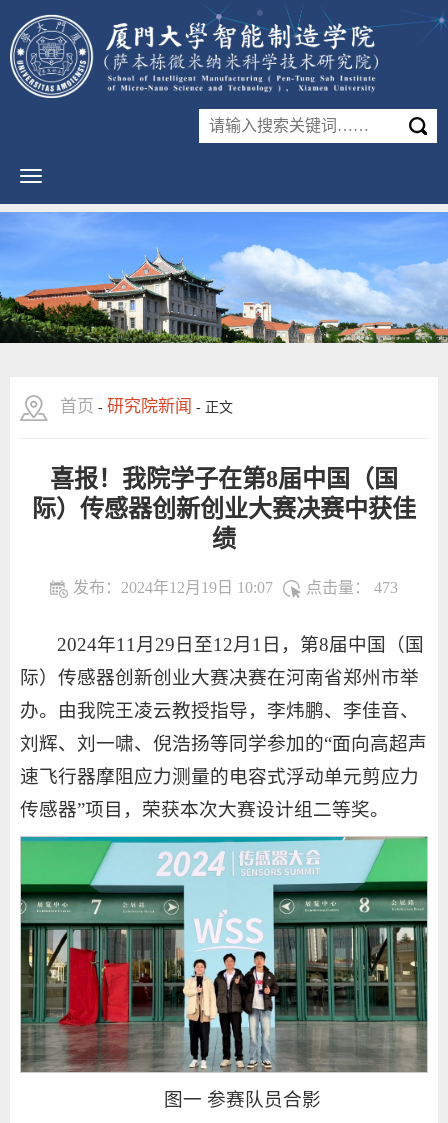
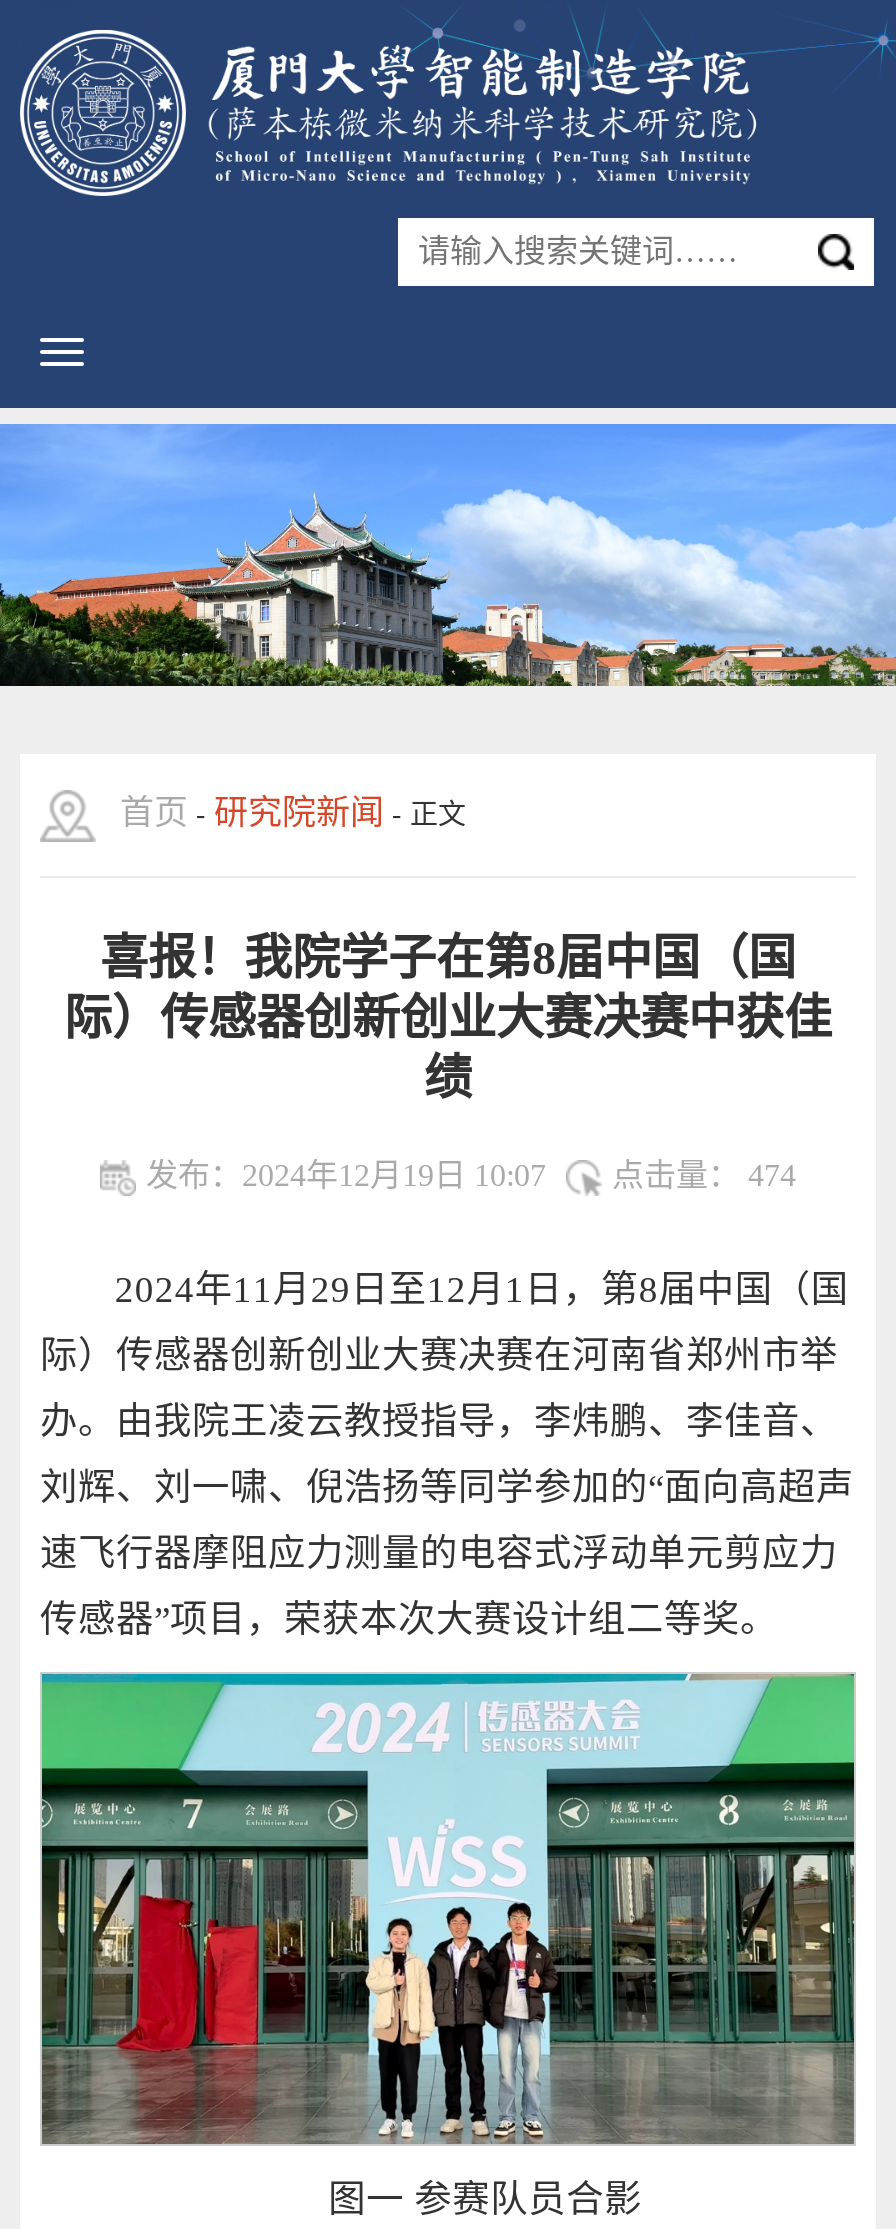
- 发布：2024年12月19日 10:07 点击量：473
+ 发布：2024年12月19日 10:07 点击量：474
